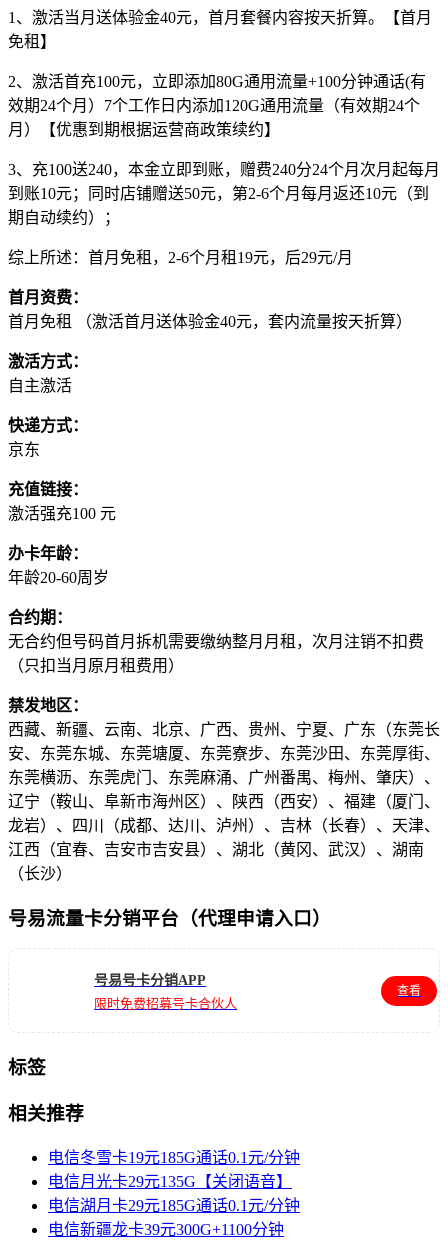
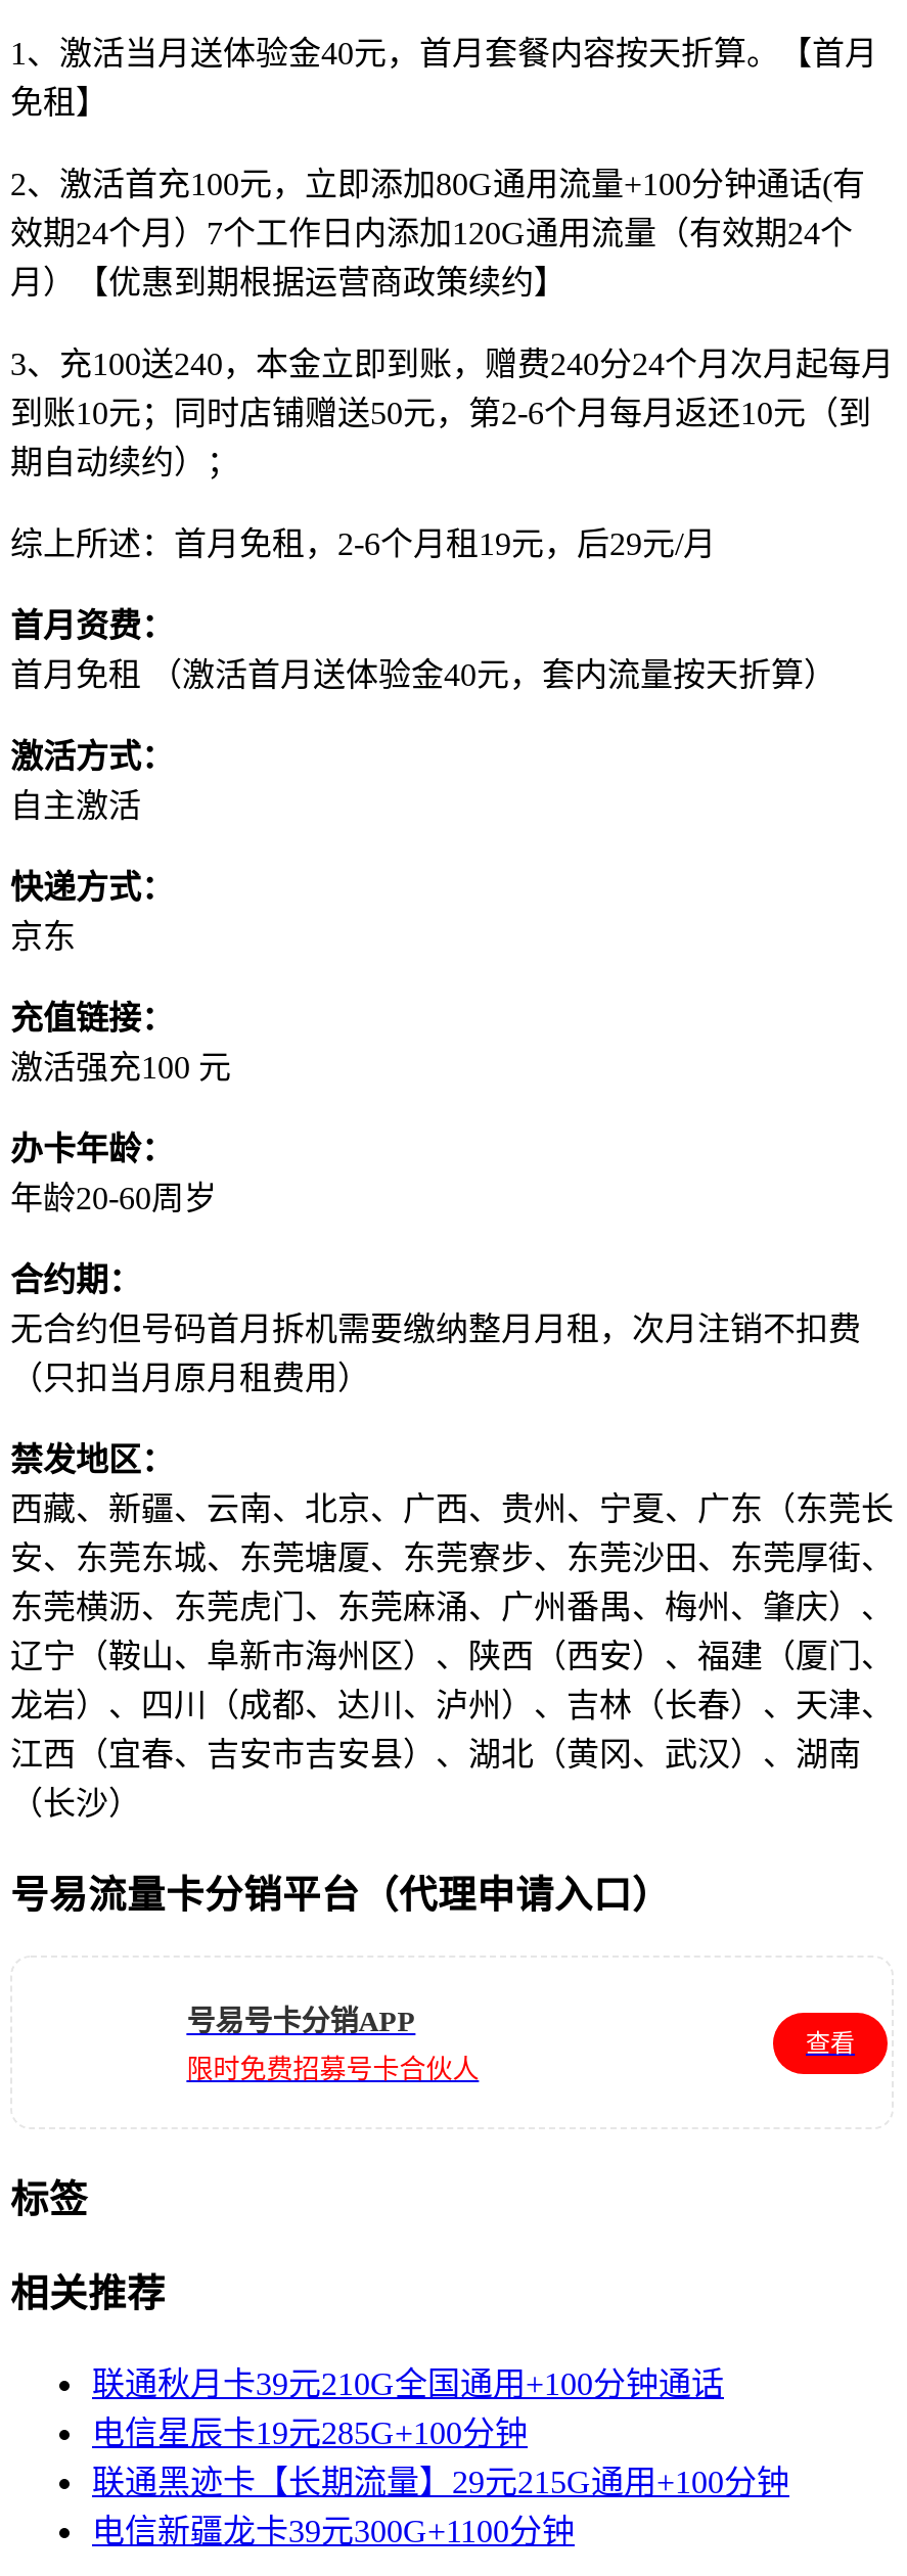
- 电信冬雪卡19元185G通话0.1元/分钟
- 电信月光卡29元135G【关闭语音】
- 电信湖月卡29元185G通话0.1元/分钟
+ 联通秋月卡39元210G全国通用+100分钟通话
+ 电信星辰卡19元285G+100分钟
+ 联通黑迹卡【长期流量】29元215G通用+100分钟
